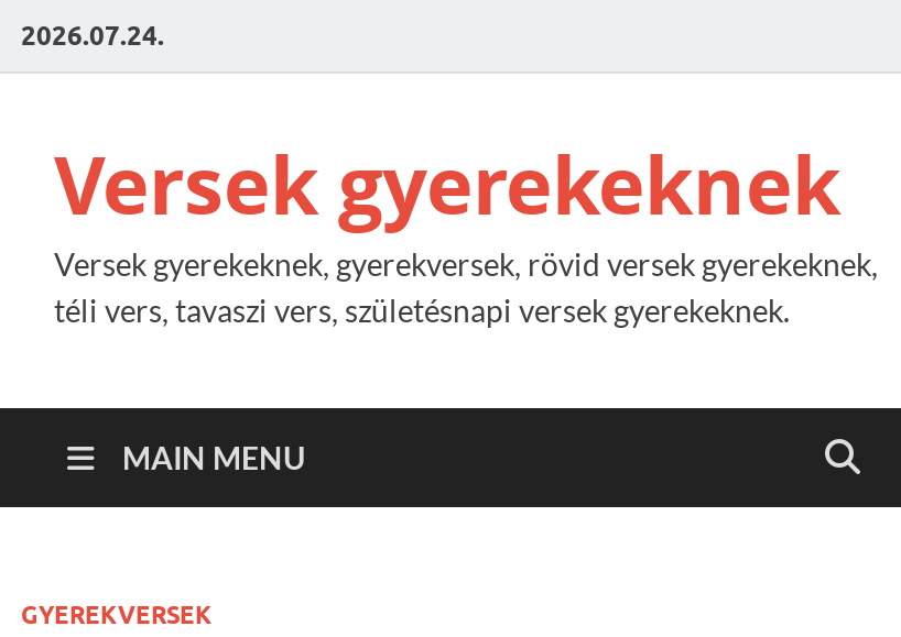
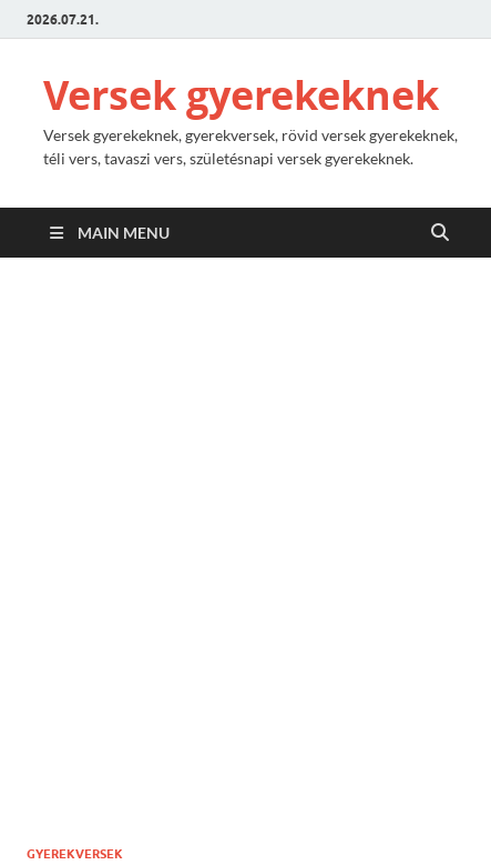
- 2026.07.24.
+ 2026.07.21.
